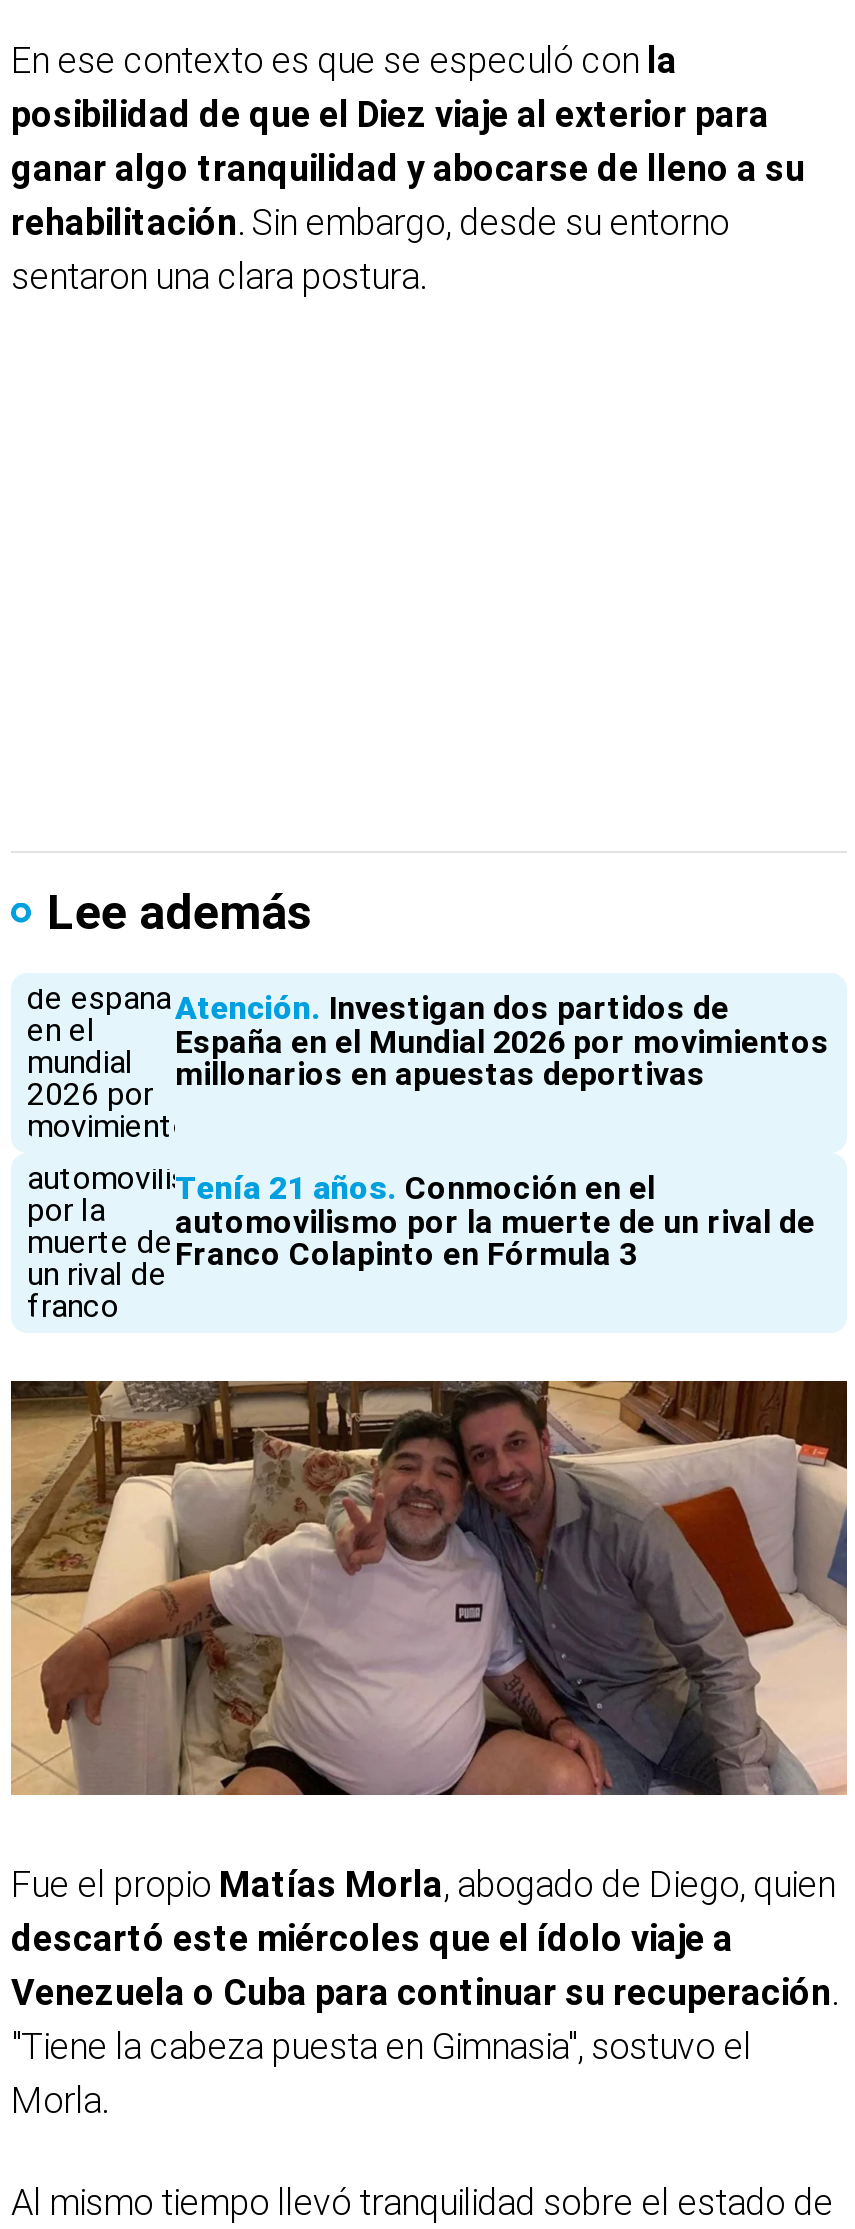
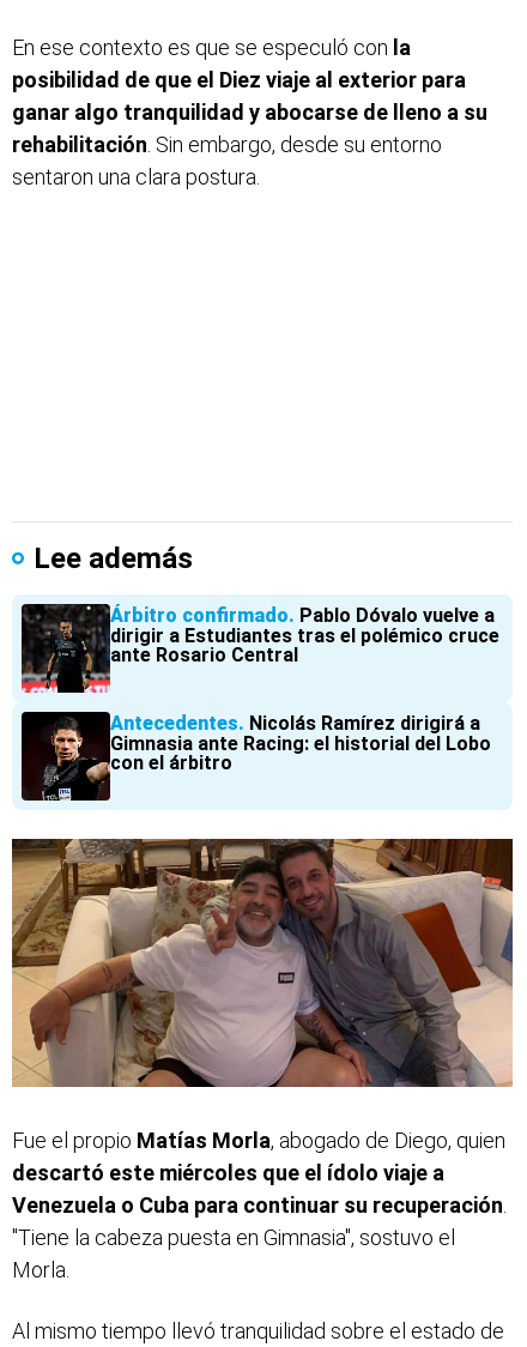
- [image]
- Atención Investigan dos partidos de
- España en el Mundial 2026 por movimientos
- millonarios en apuestas deportivas
+ [image]
+ Árbitro confirmado Pablo Dóvalo vuelve a
+ dirigir a Estudiantes tras el polémico cruce
+ ante Rosario Central

- [image]
- Tenía 21 años Conmoción en el
- automovilismo por la muerte de un rival de
- Franco Colapinto en Fórmula 3
+ [image]
+ Antecedentes Nicolás Ramírez dirigirá a
+ Gimnasia ante Racing: el historial del Lobo
+ con el árbitro
